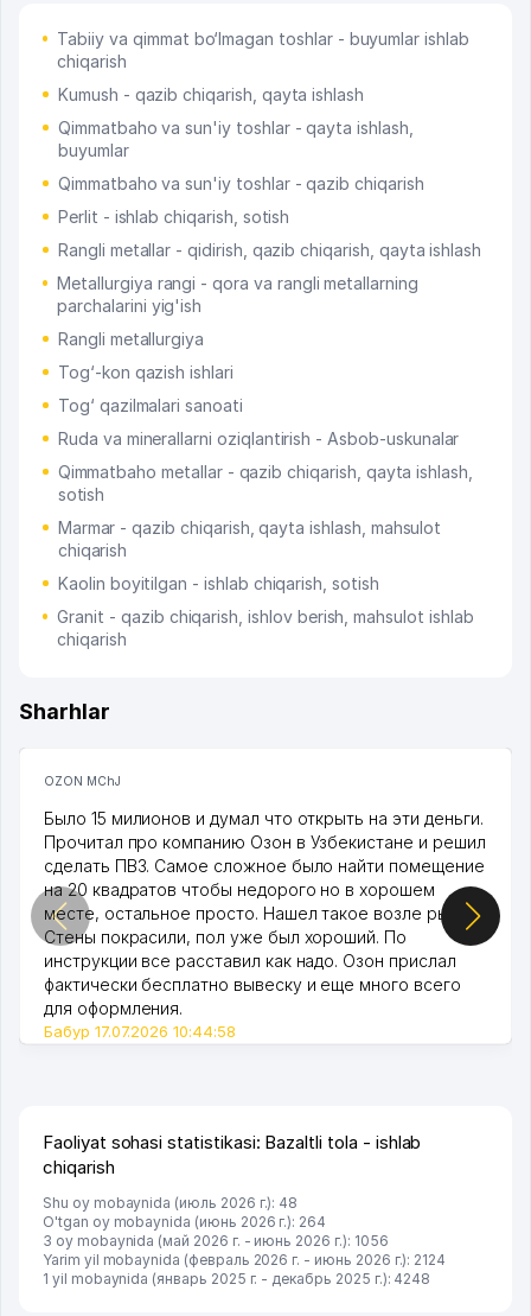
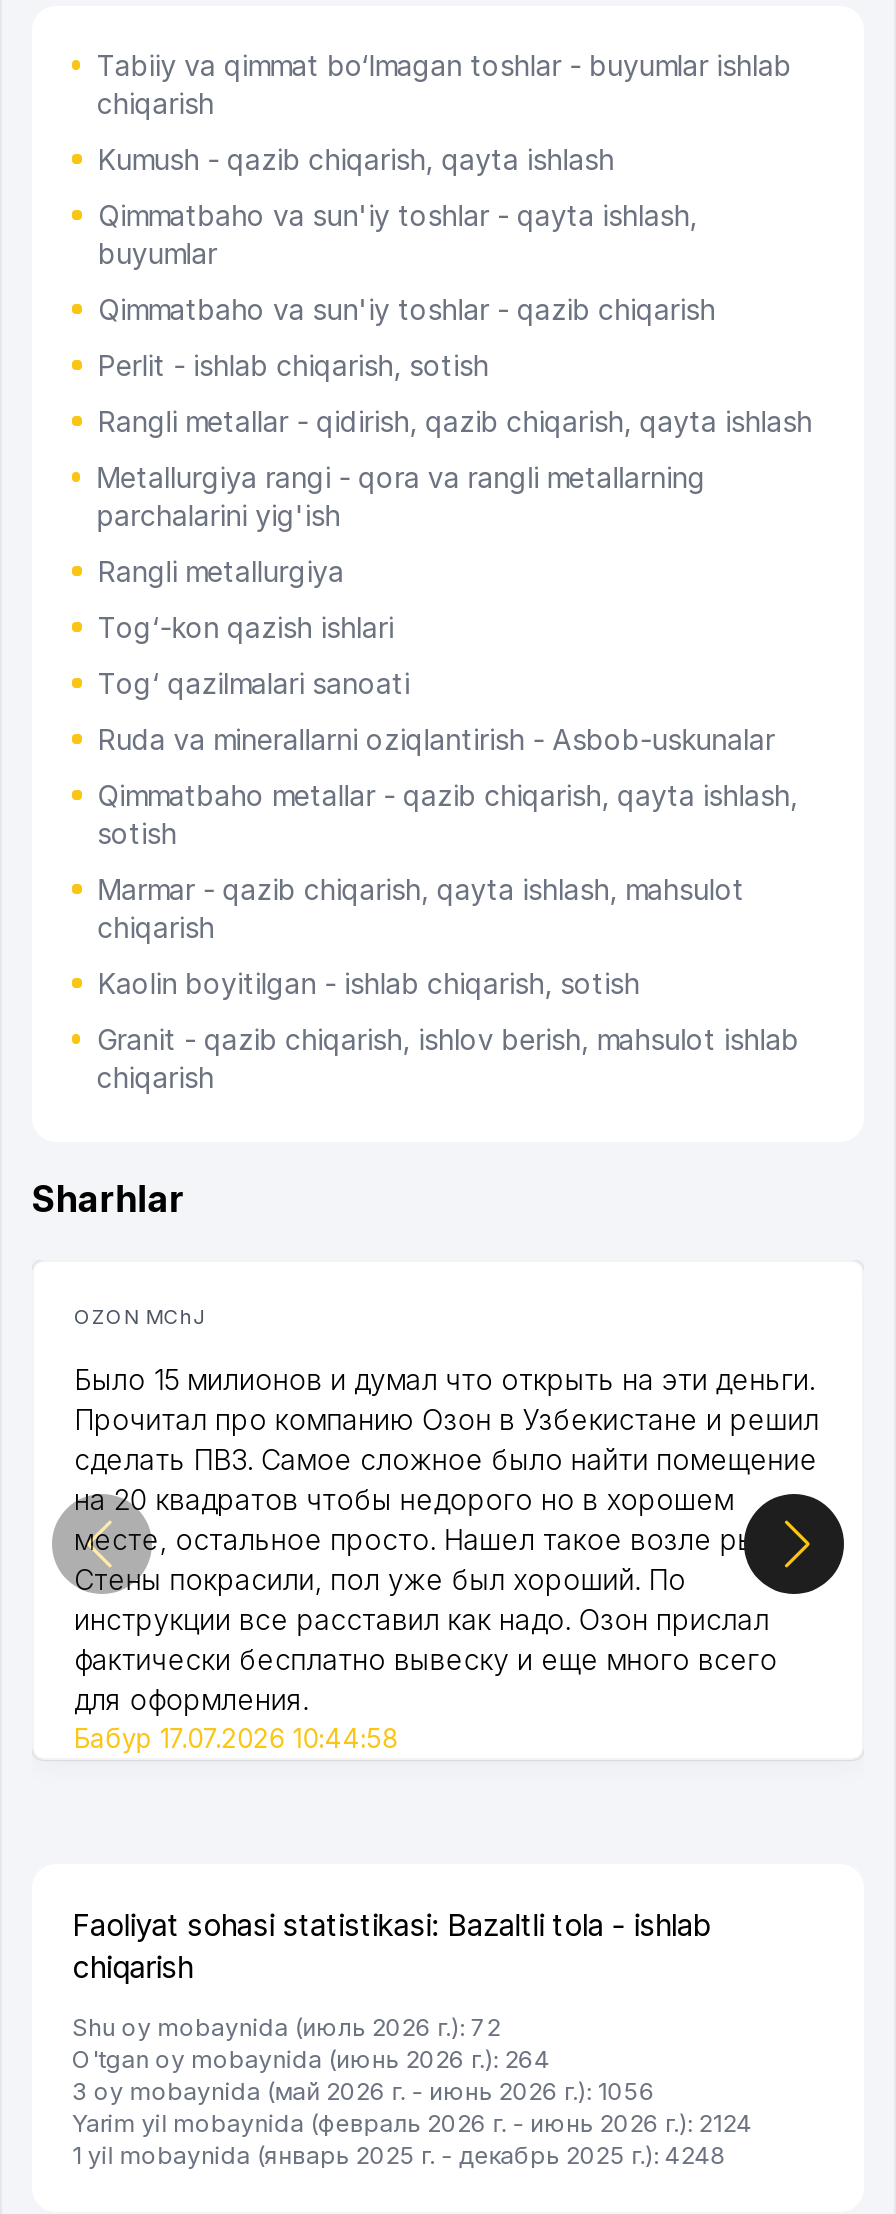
- Shu oy mobaynida (июль 2026 г.): 48
+ Shu oy mobaynida (июль 2026 г.): 72
